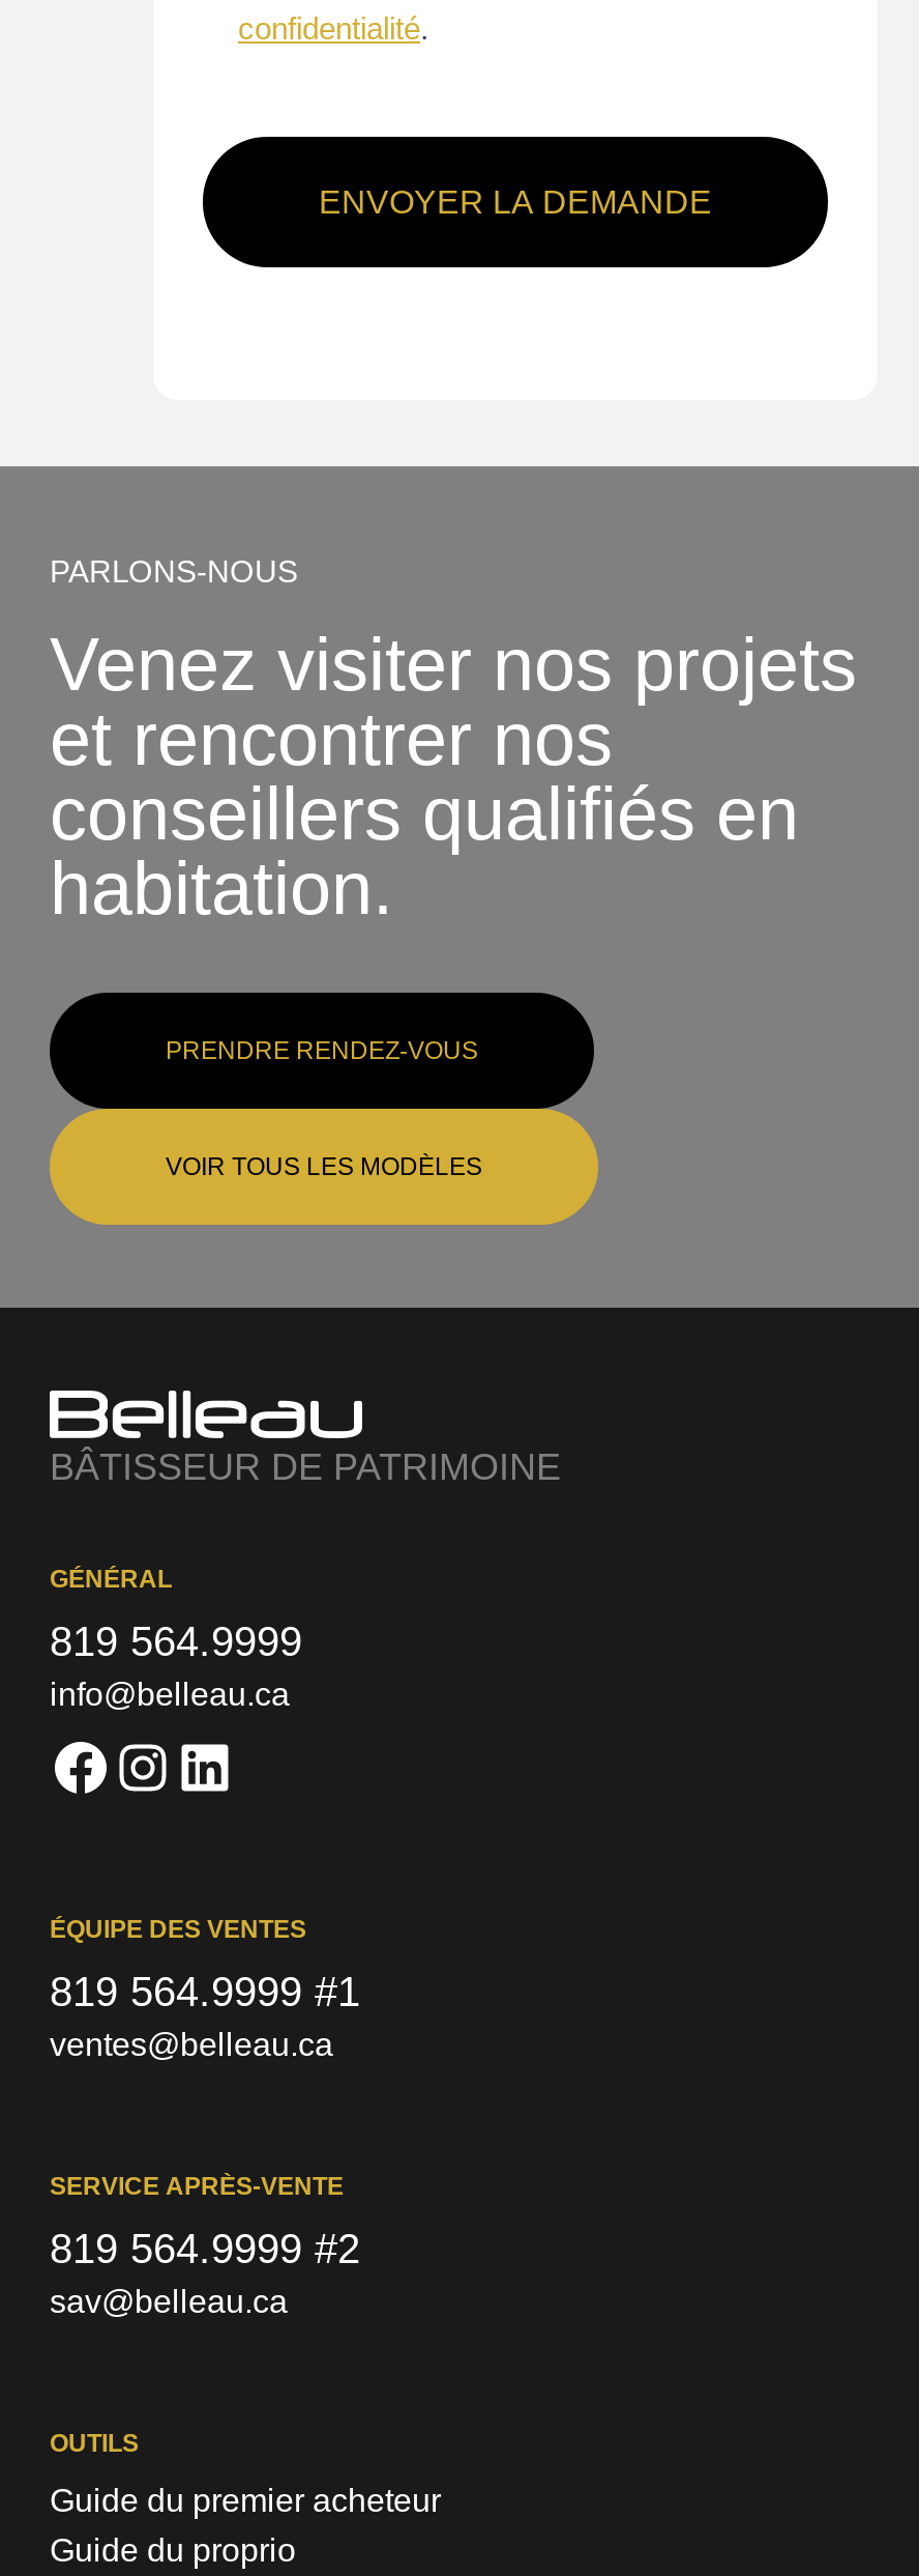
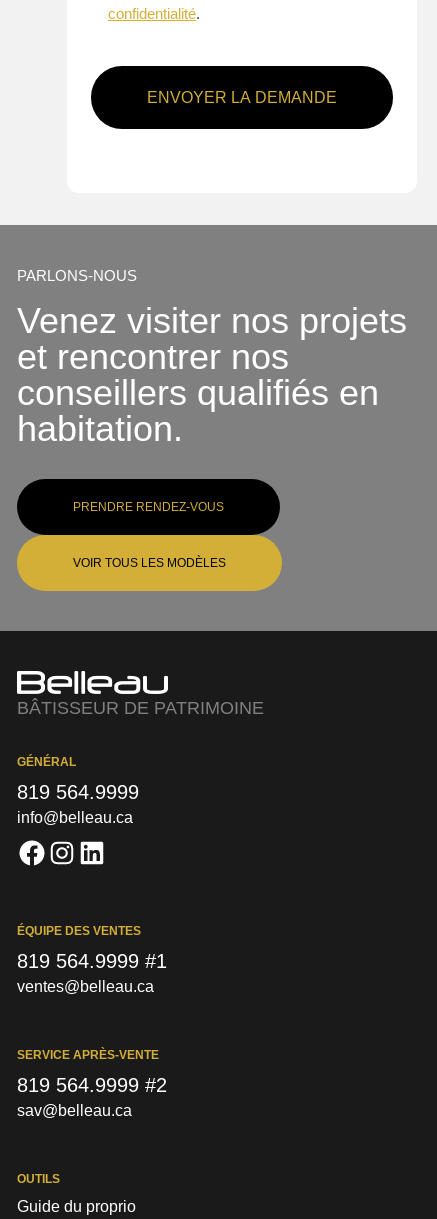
- Guide du premier acheteur
